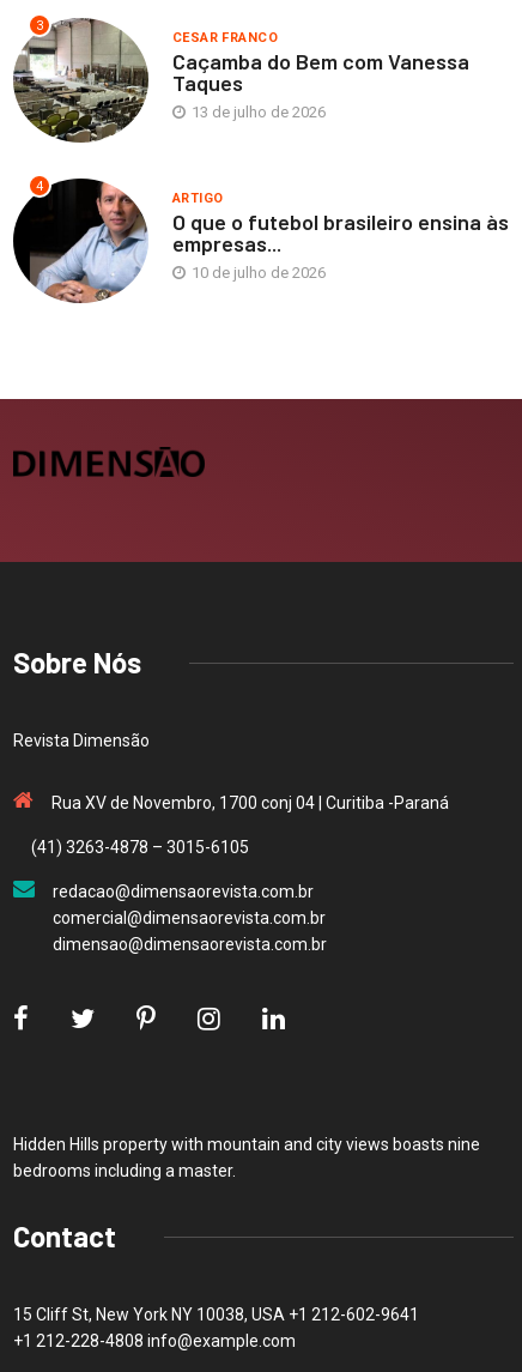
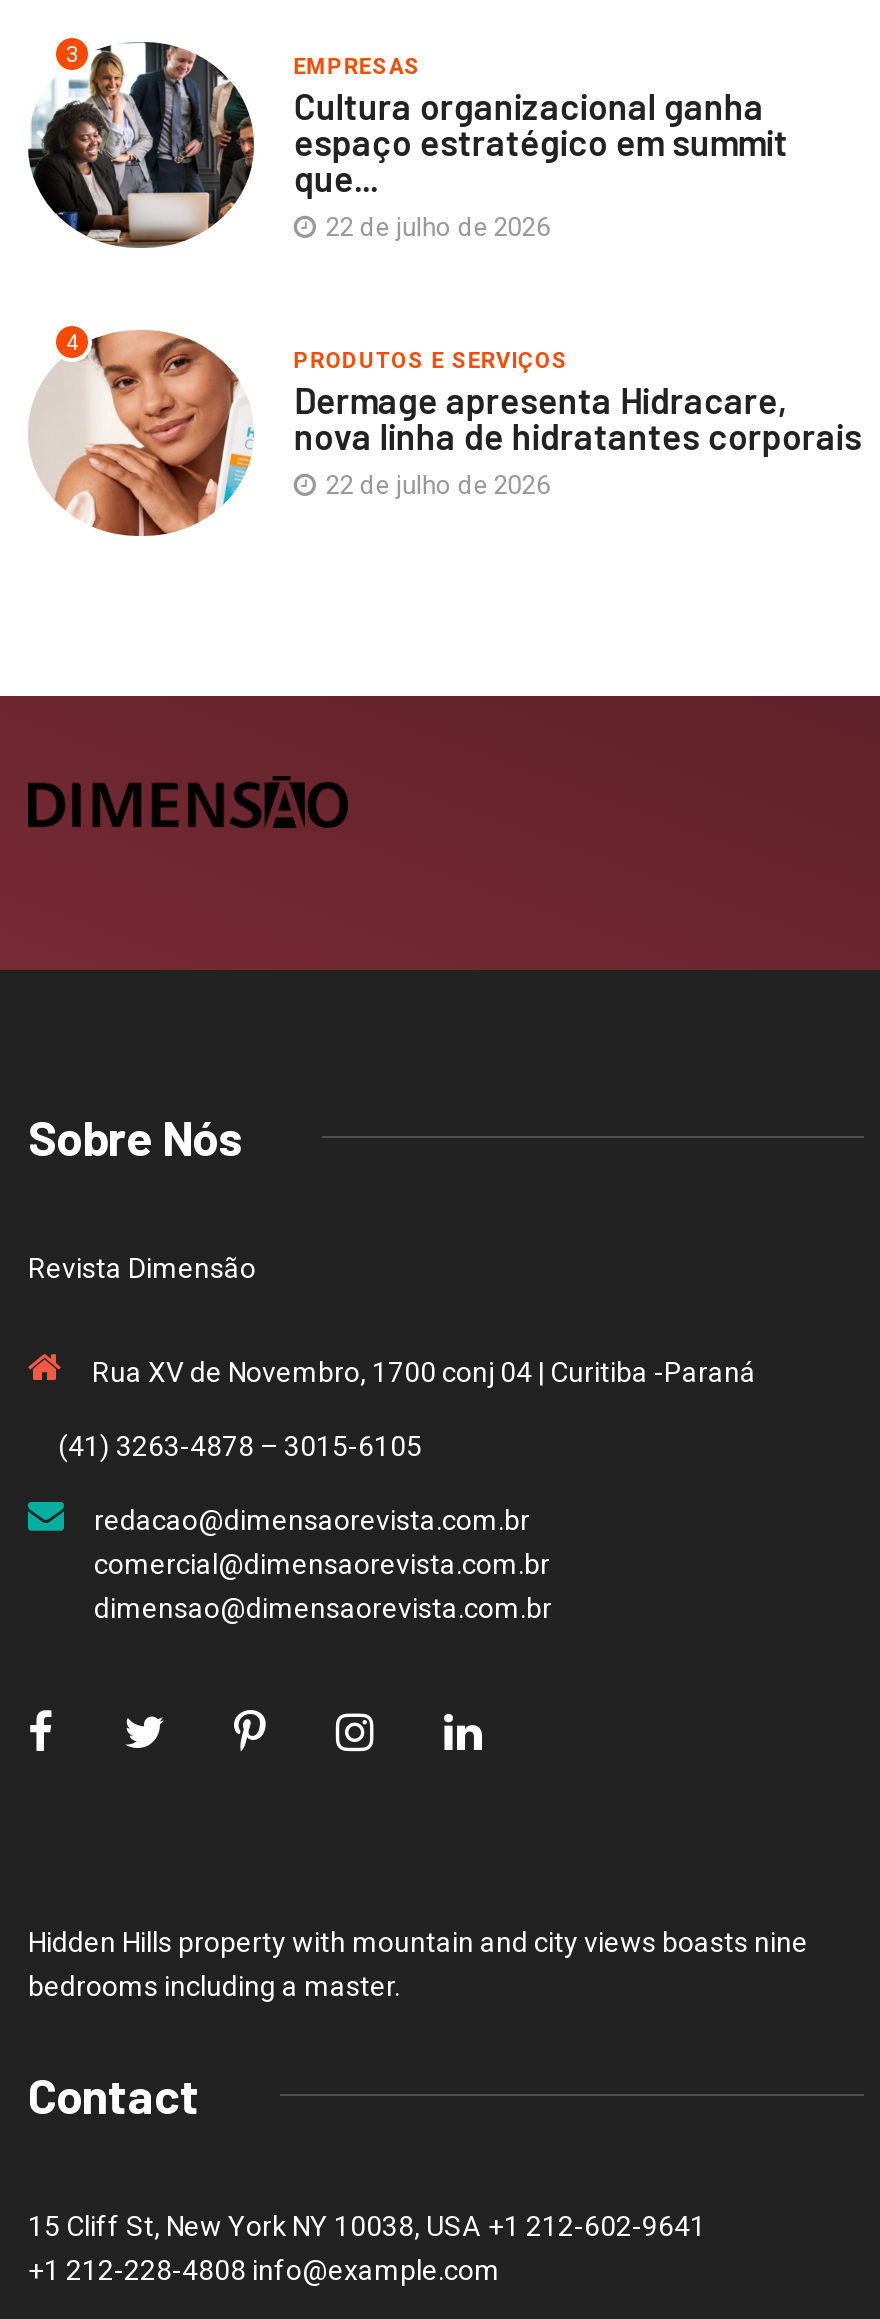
- [image]
- CESAR FRANCO
- Caçamba do Bem com Vanessa
- Taques
- 13 de julho de 2026
+ [image]
+ EMPRESAS
+ Cultura organizacional ganha
+ espaço estratégico em summit
+ que...
+ 22 de julho de 2026

- [image]
- ARTIGO
- O que o futebol brasileiro ensina às
- empresas...
- 10 de julho de 2026
+ [image]
+ PRODUTOS E SERVIÇOS
+ Dermage apresenta Hidracare,
+ nova linha de hidratantes corporais
+ 22 de julho de 2026
